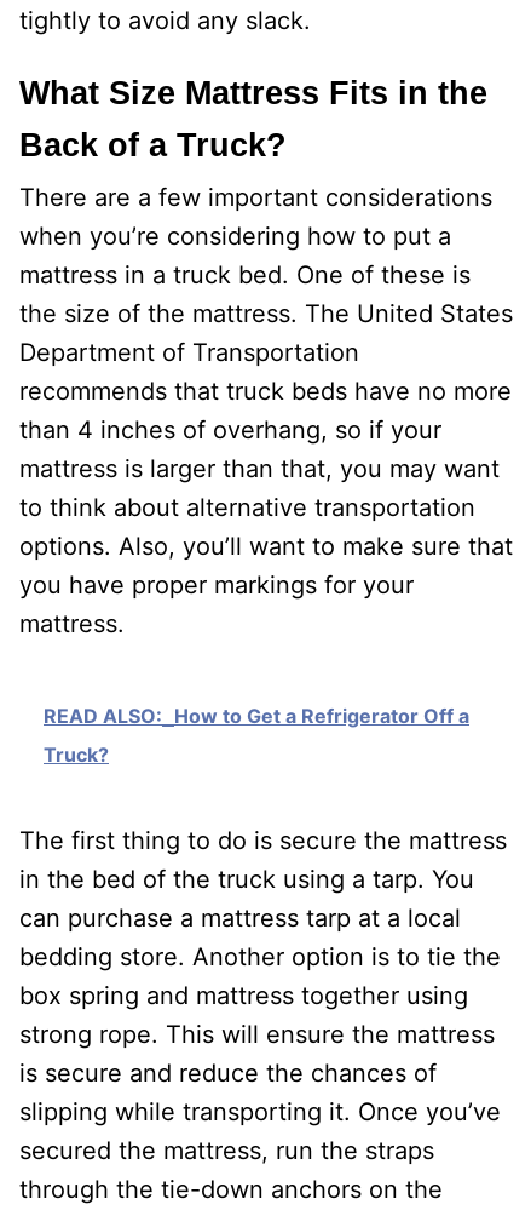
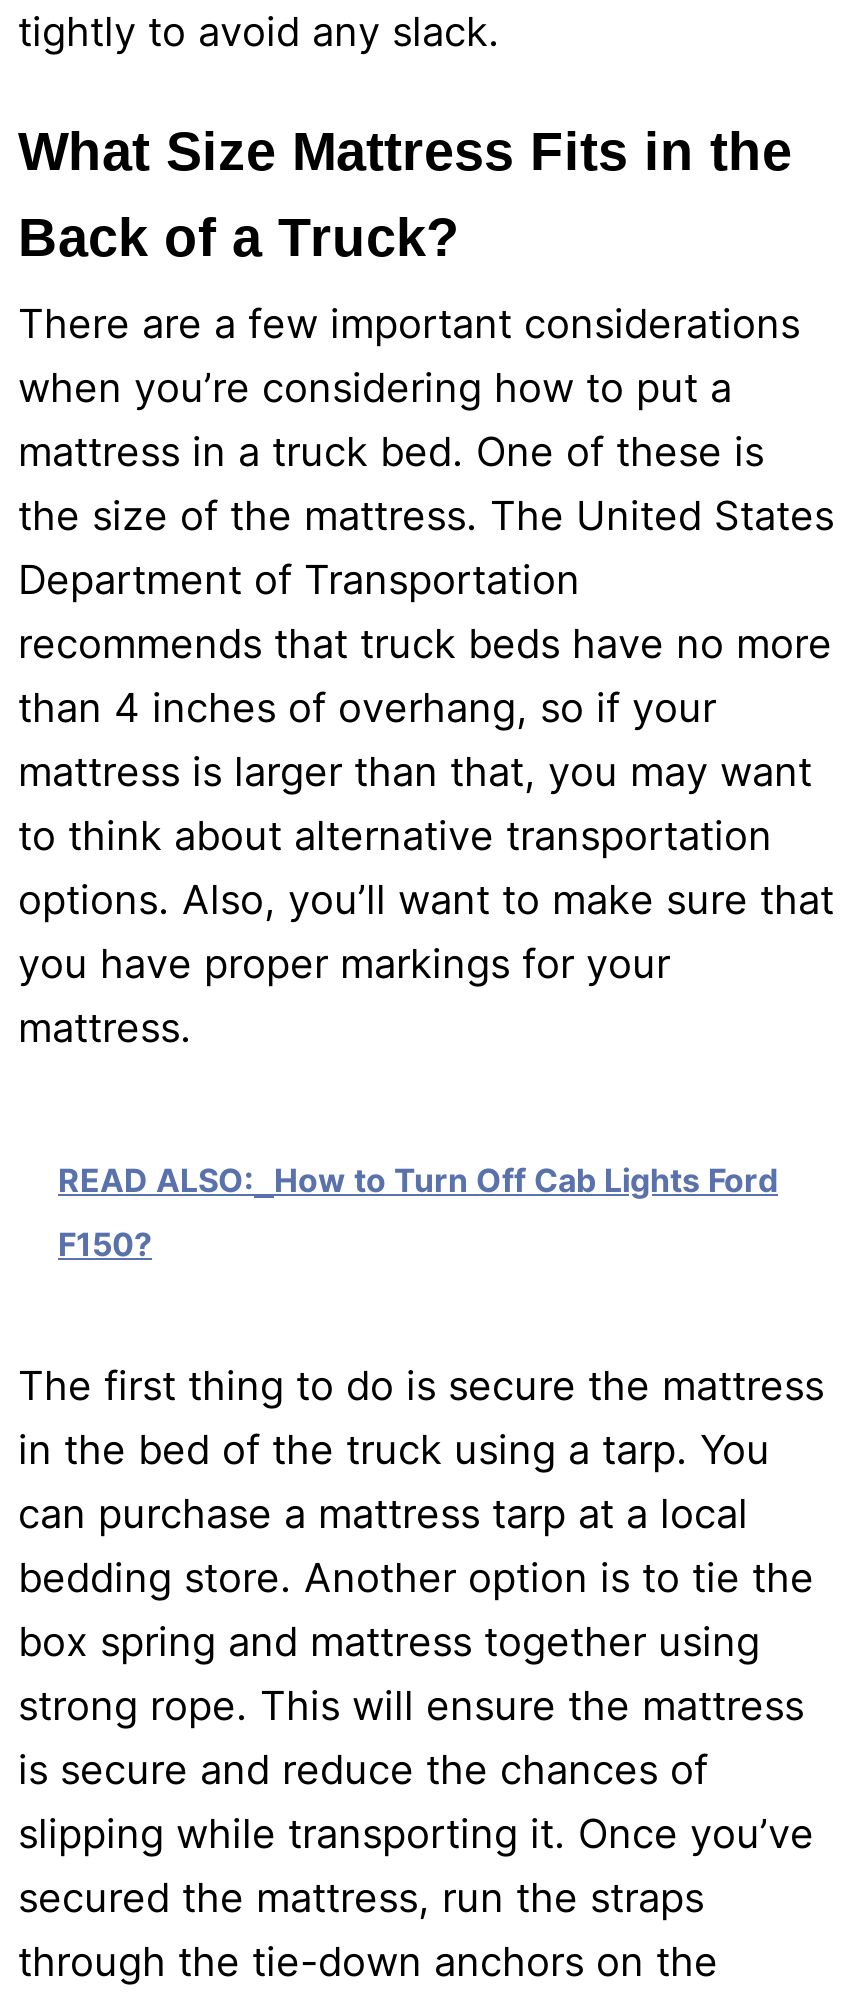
- READ ALSO: How to Get a Refrigerator Off a
+ READ ALSO: How to Turn Off Cab Lights Ford

- Truck?
+ F150?
